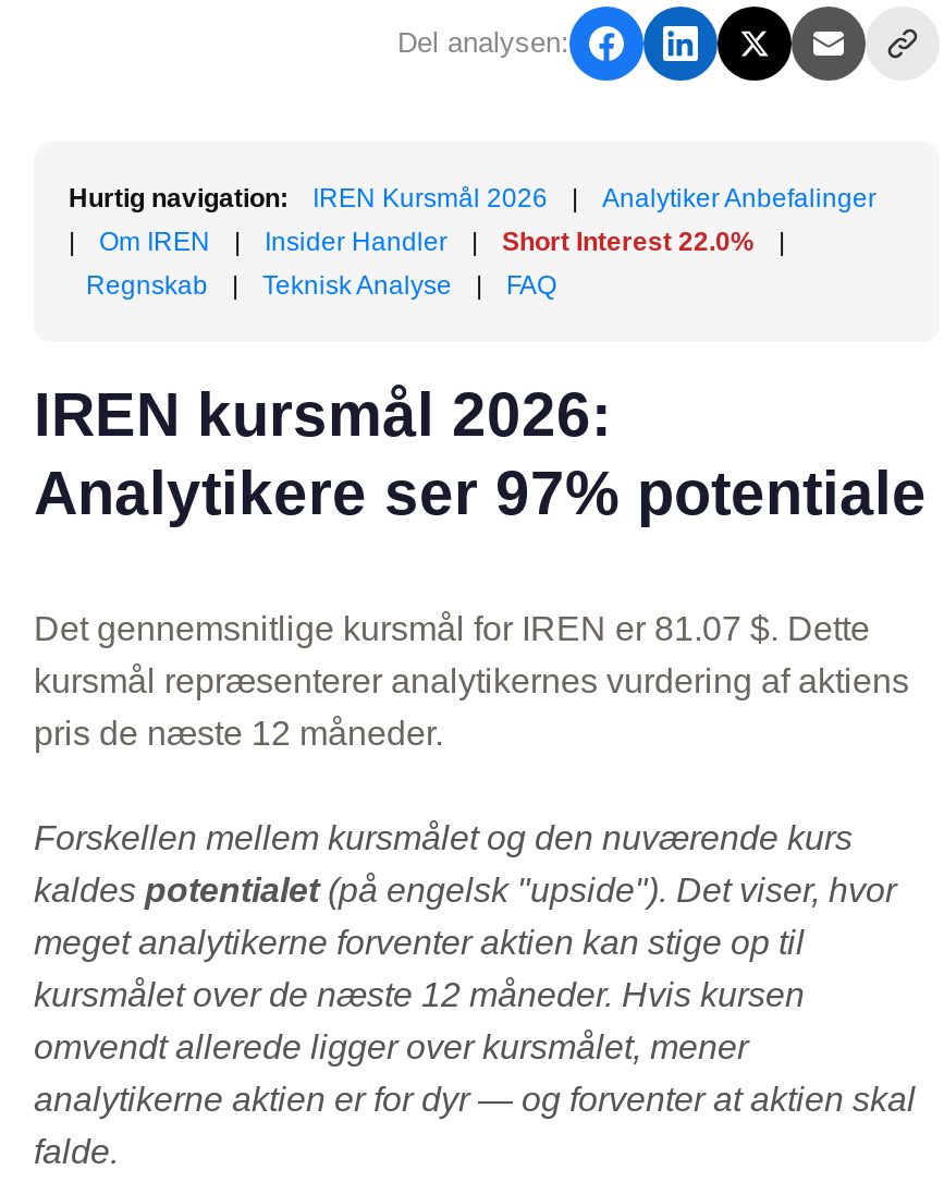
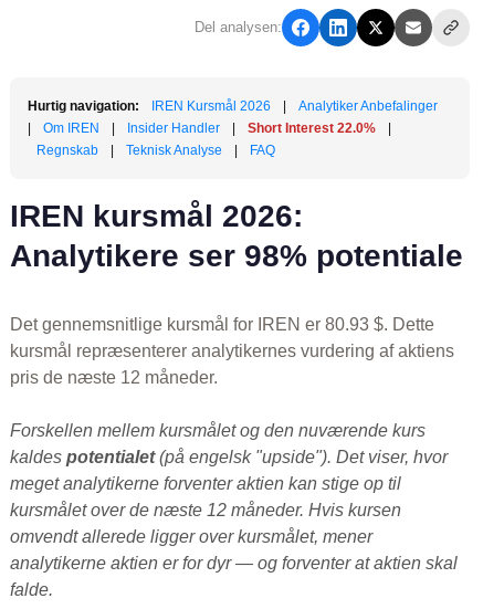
- Analytikere ser 97% potentiale
+ Analytikere ser 98% potentiale

- Det gennemsnitlige kursmål for IREN er 81.07 $. Dette
+ Det gennemsnitlige kursmål for IREN er 80.93 $. Dette
